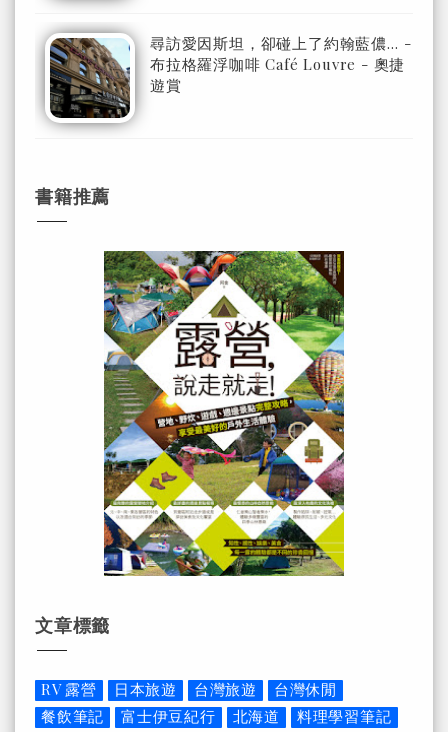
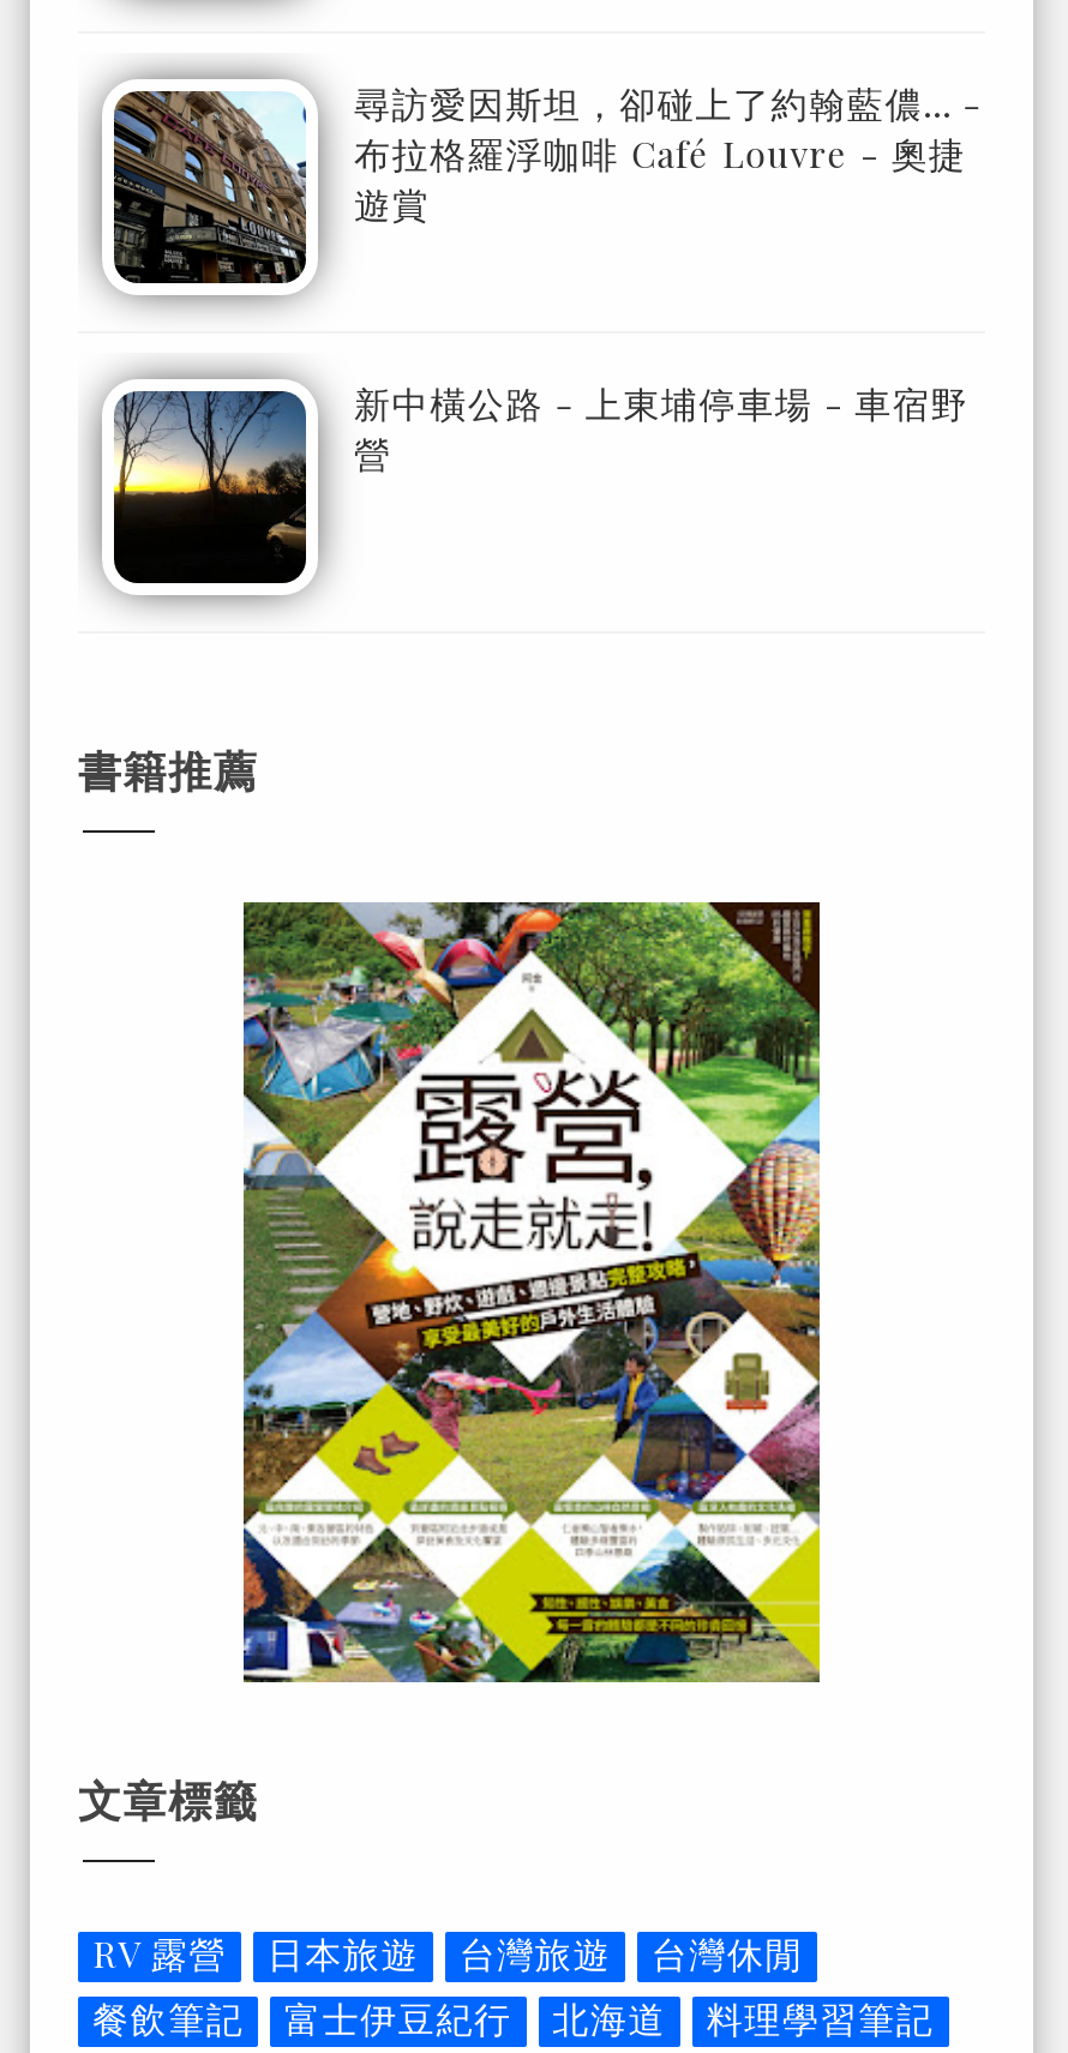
+ [image]
+ 新中橫公路 - 上東埔停車場 - 車宿野
+ 營
